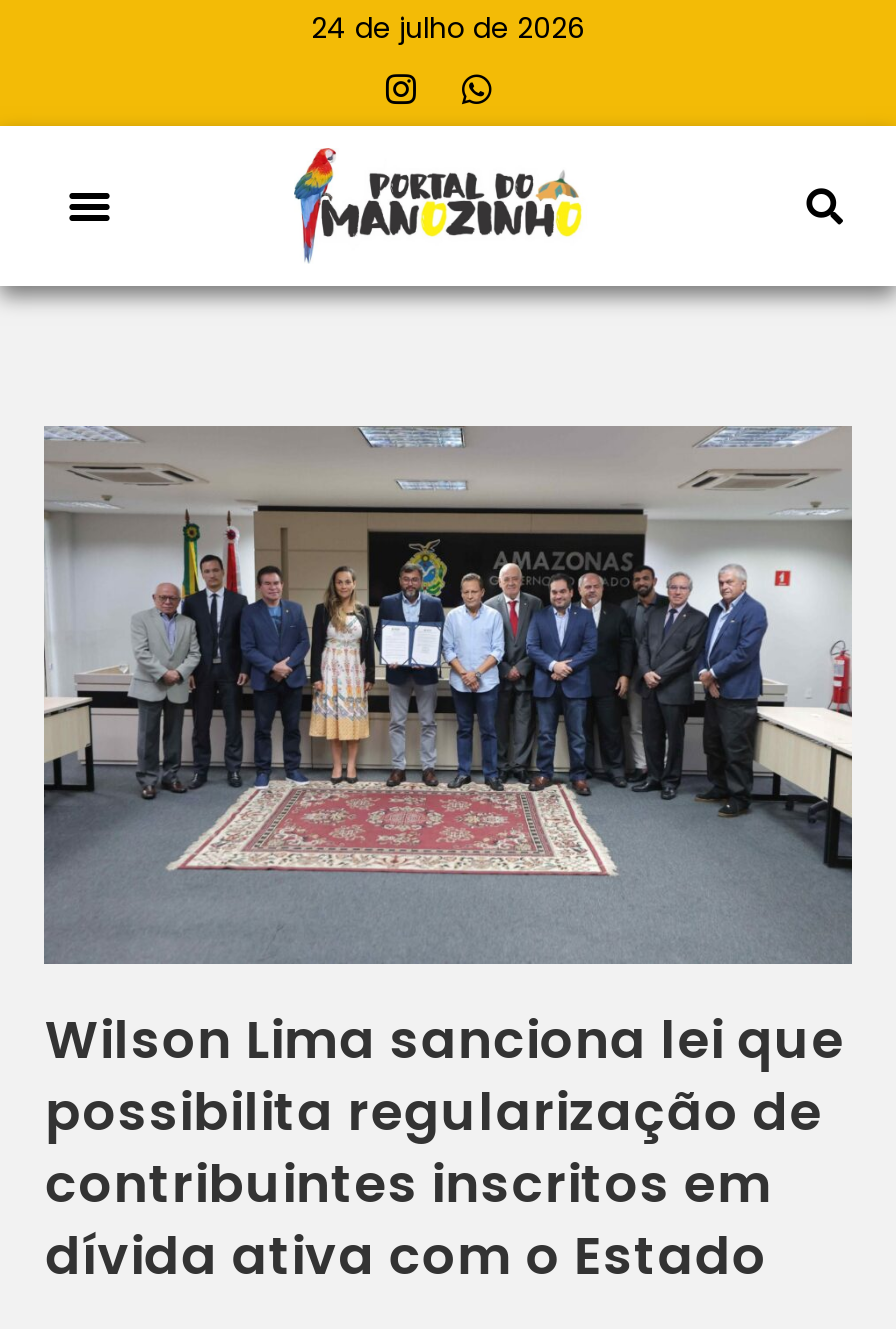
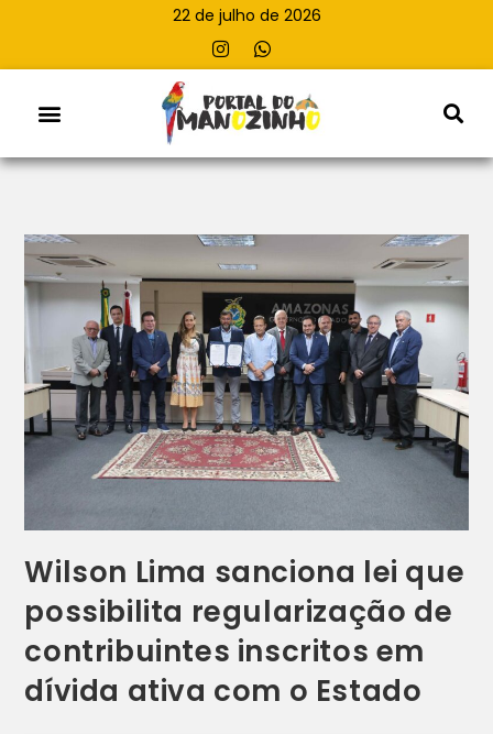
- 24 de julho de 2026
+ 22 de julho de 2026
